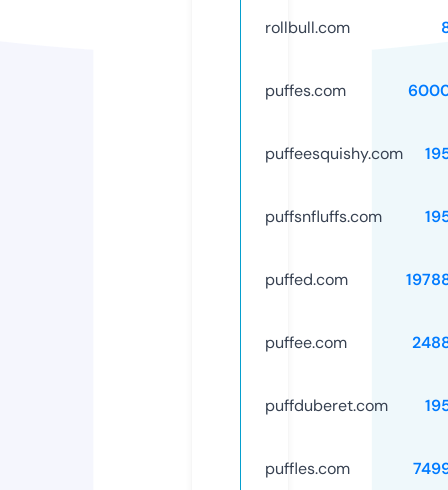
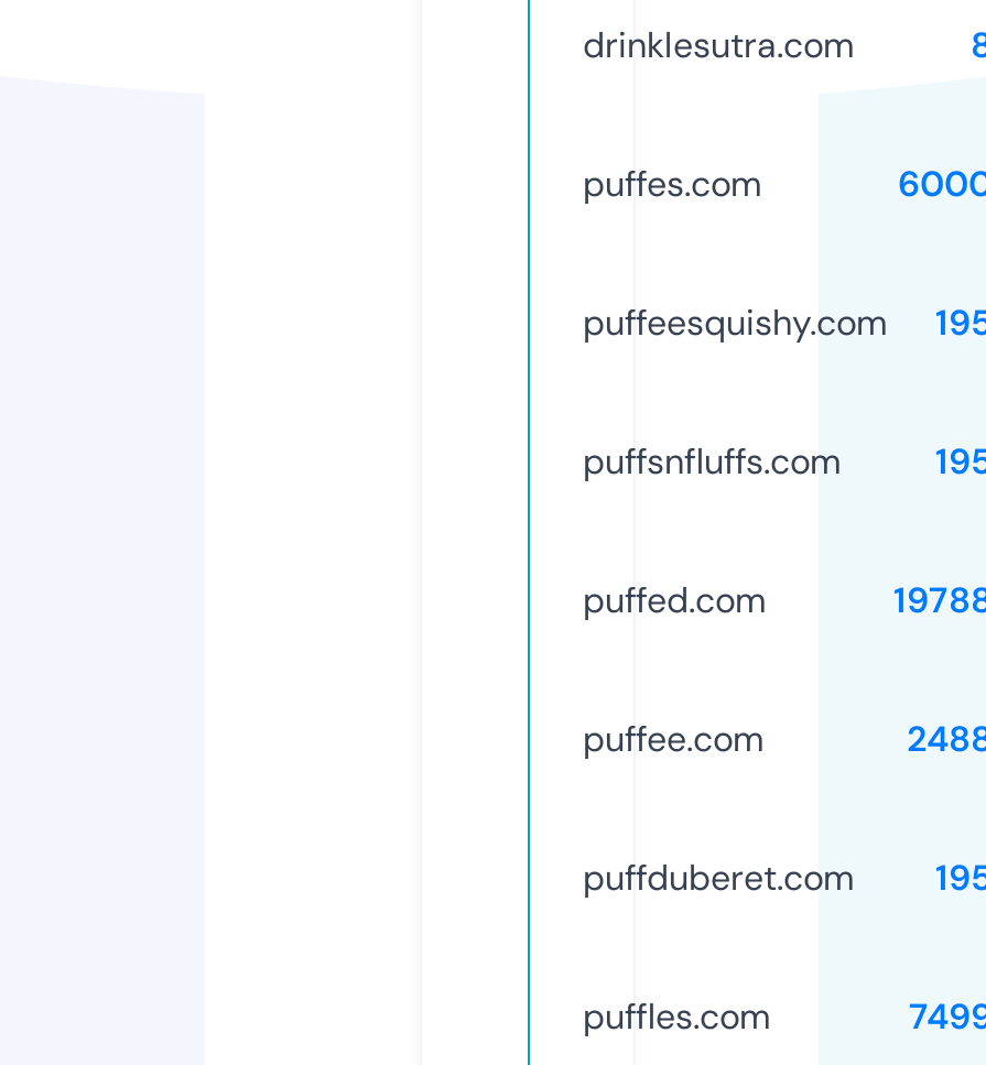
- rollbull.com
+ drinklesutra.com
